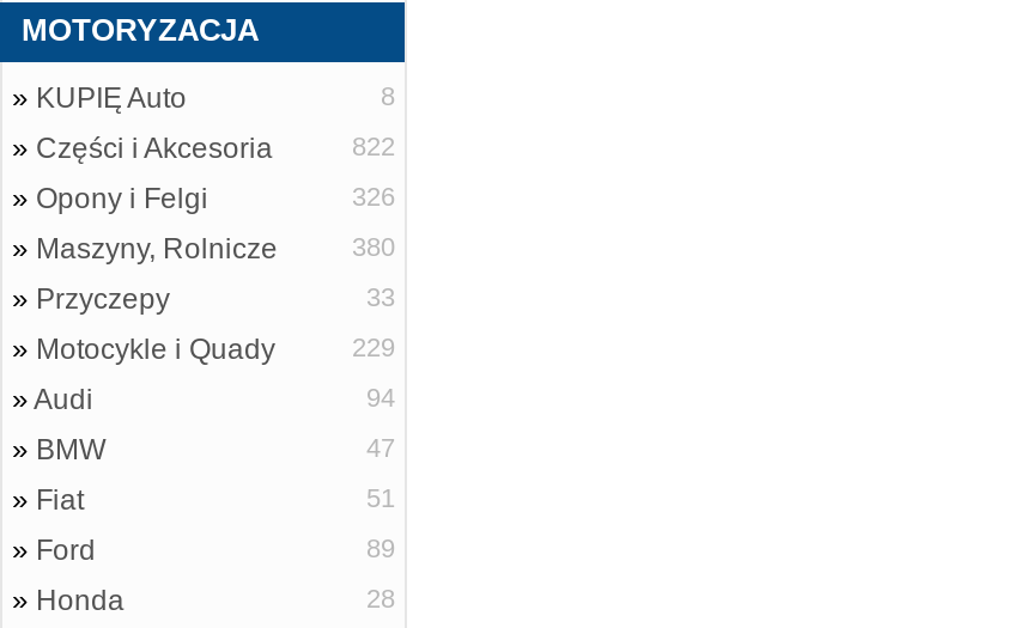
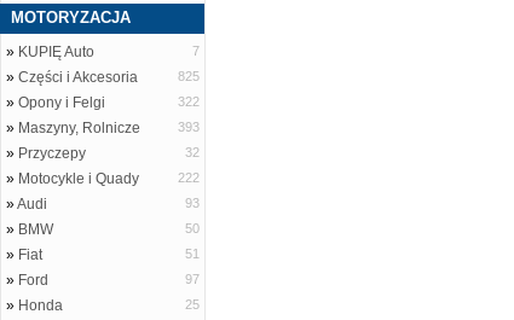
- 8
+ 7

- 822
+ 825

- 326
+ 322

- 380
+ 393

- 33
+ 32

- 229
+ 222

- 94
+ 93

- 47
+ 50

- 89
+ 97

- 28
+ 25
